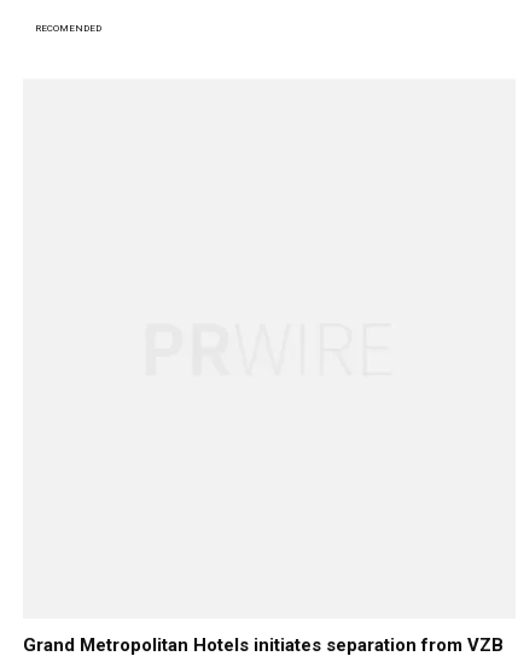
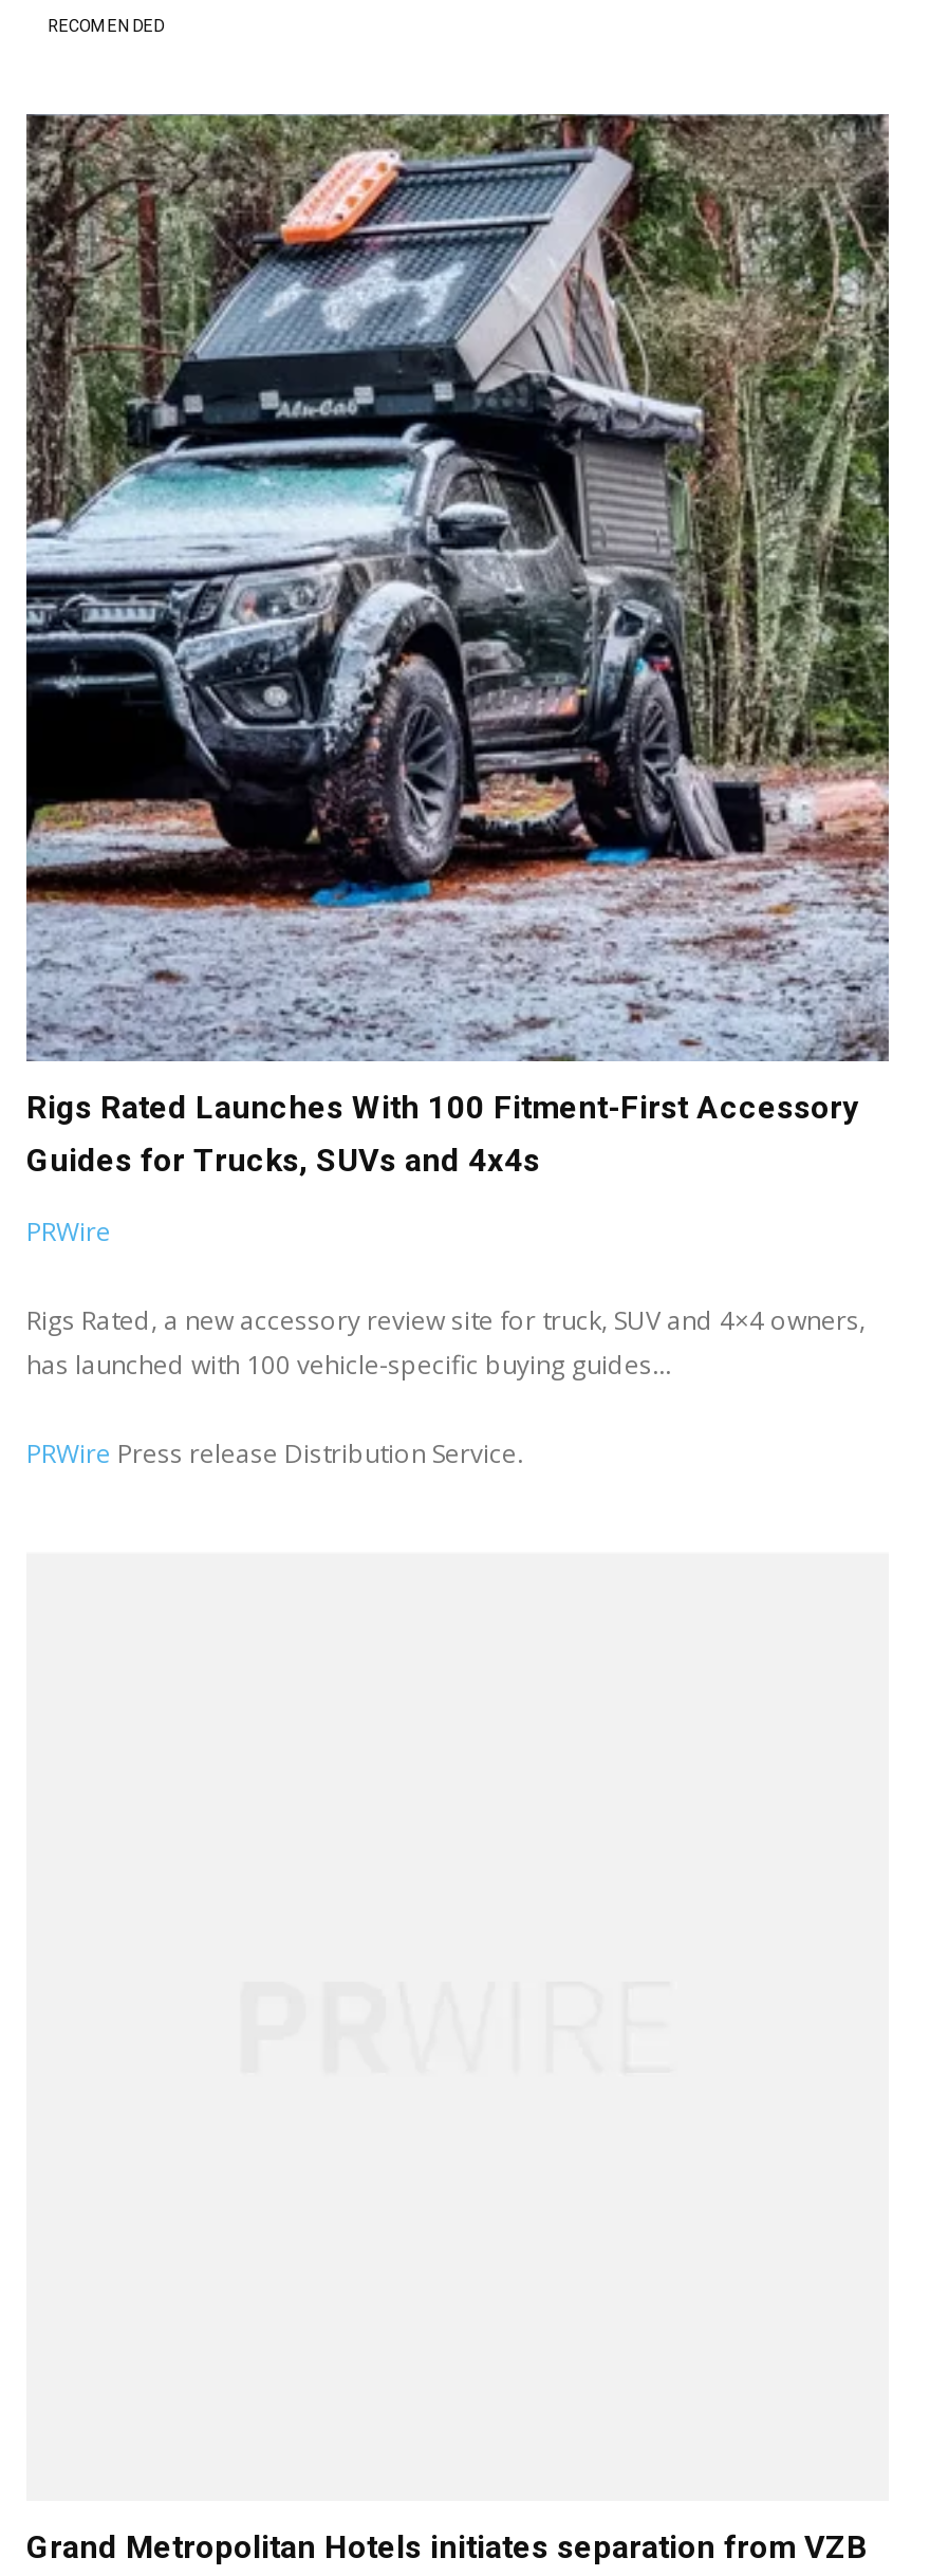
+ [image]
+ Rigs Rated Launches With 100 Fitment-First Accessory
+ Guides for Trucks, SUVs and 4x4s
+ PRWire
+ Rigs Rated, a new accessory review site for truck, SUV and 4×4 owners,
+ has launched with 100 vehicle-specific buying guides...
+ PRWire Press release Distribution Service.
